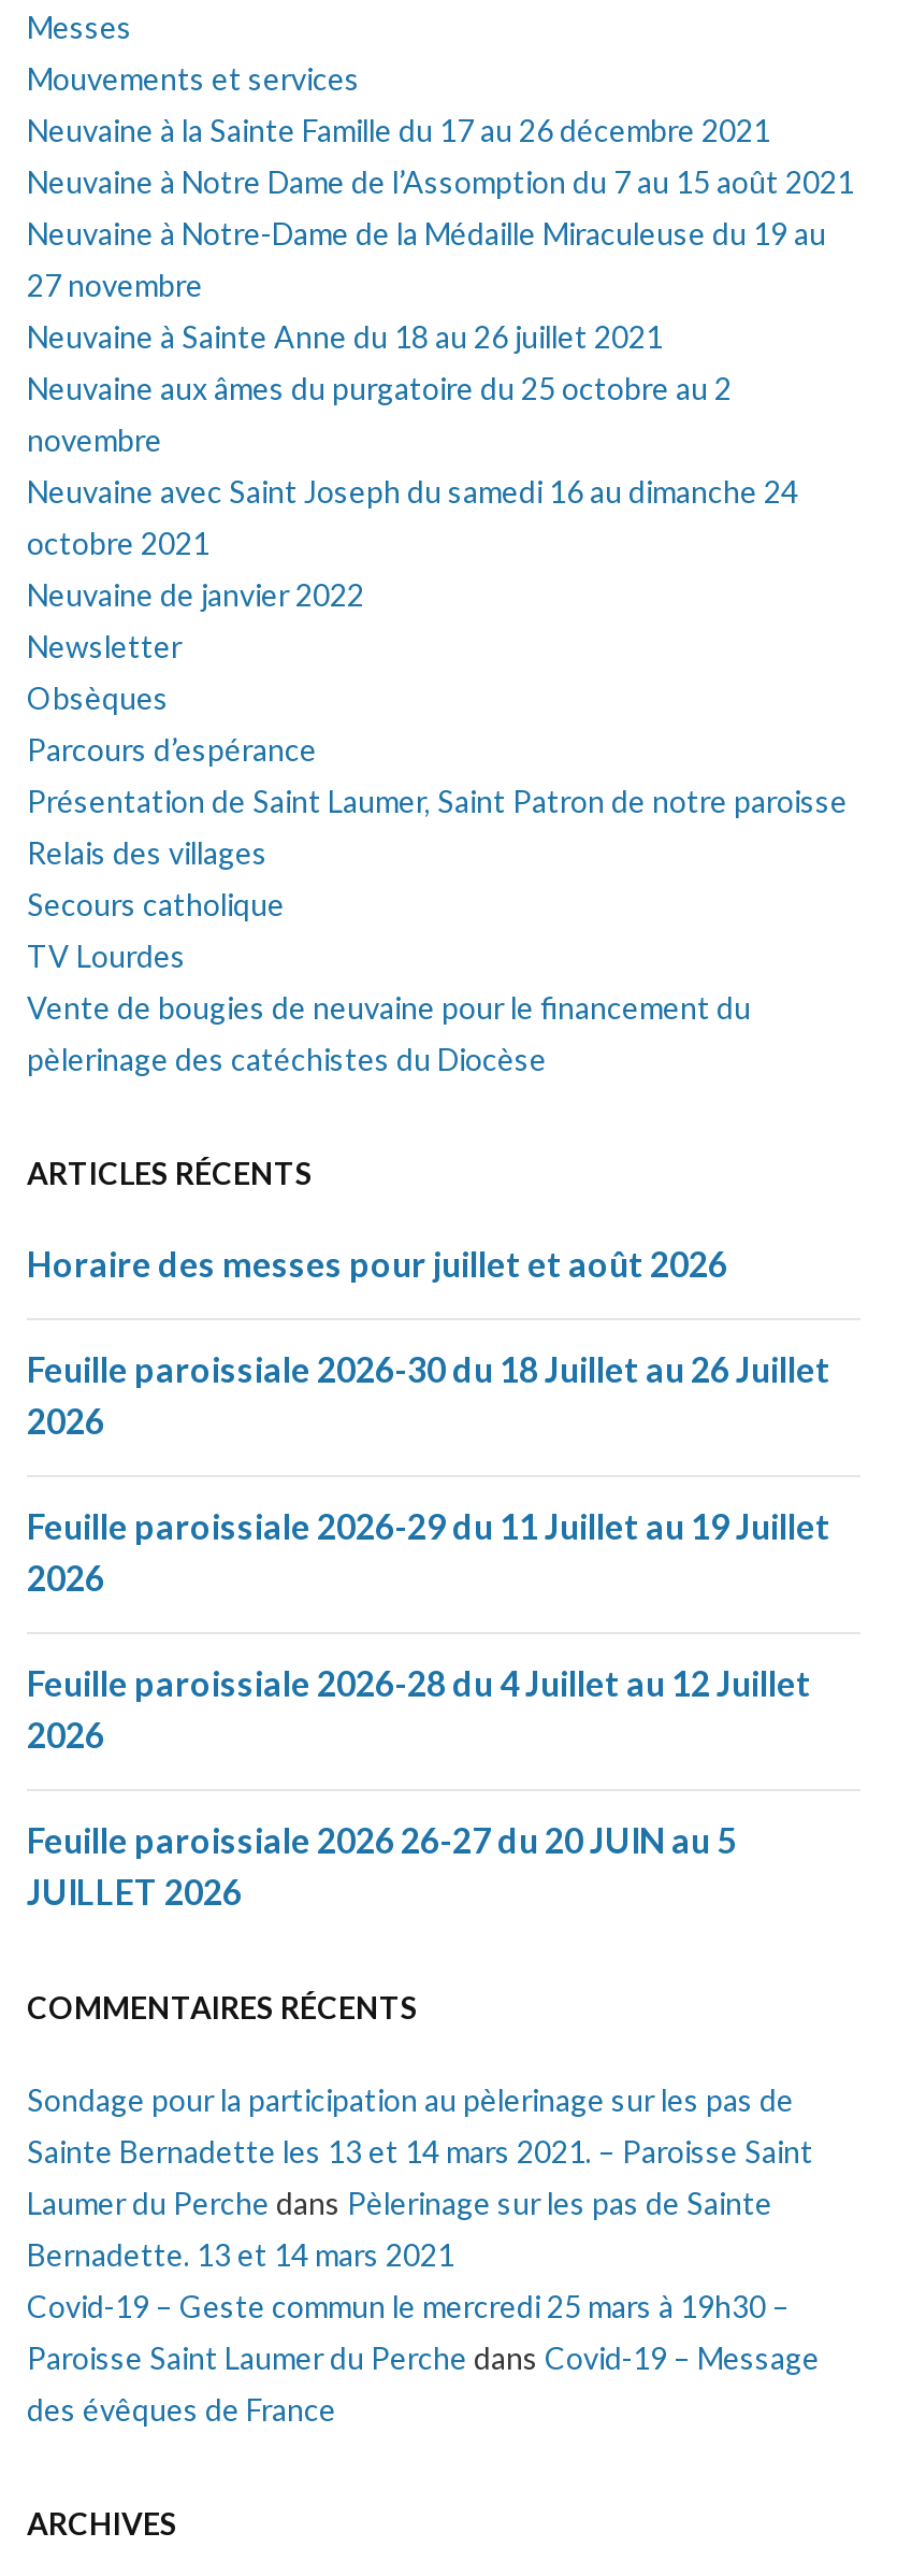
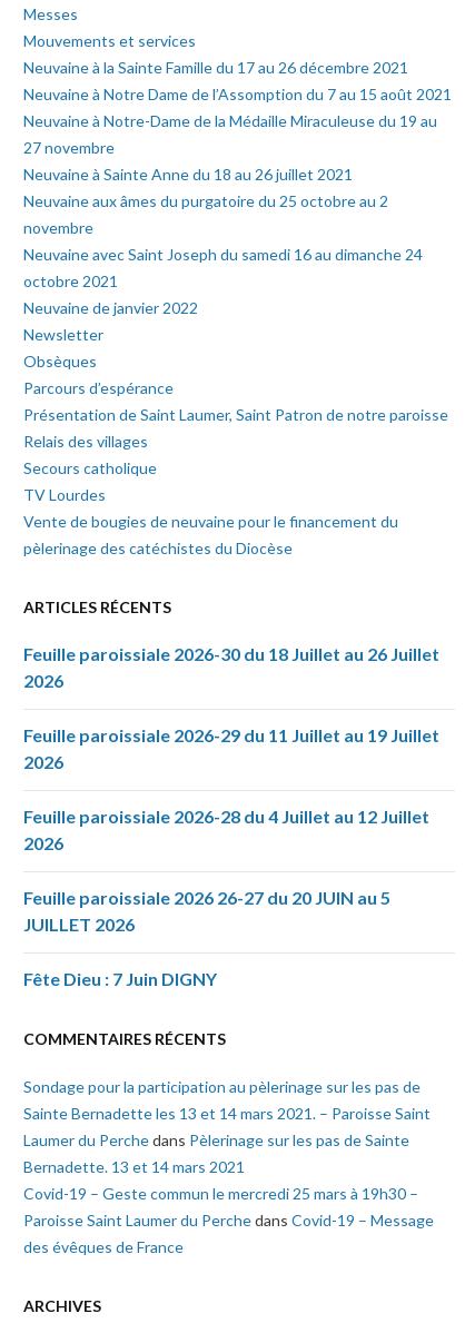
- Horaire des messes pour juillet et août 2026

moved up: Feuille paroissiale 2026-30 du 18 Juillet au 26 Juillet | 2026 | Feuille paroissiale 2026-29 du 11 Juillet au 19 Juillet | 2026 | Feuille paroissiale 2026-28 du 4 Juillet au 12 Juillet | 2026 | Feuille paroissiale 2026 26-27 du 20 JUIN au 5 | JUILLET 2026

+ Fête Dieu : 7 Juin DIGNY
